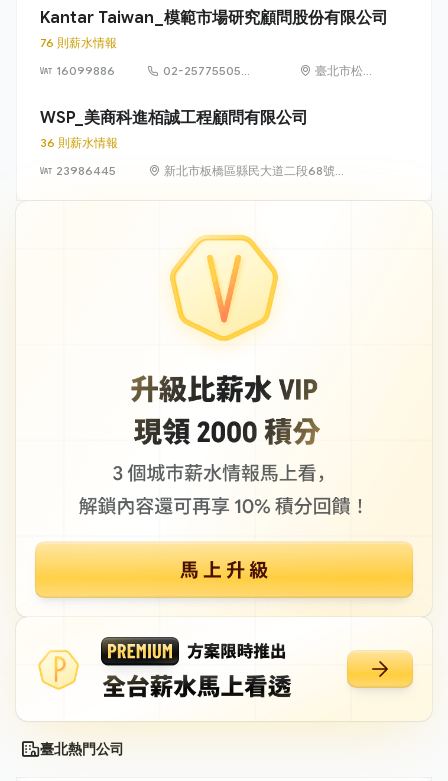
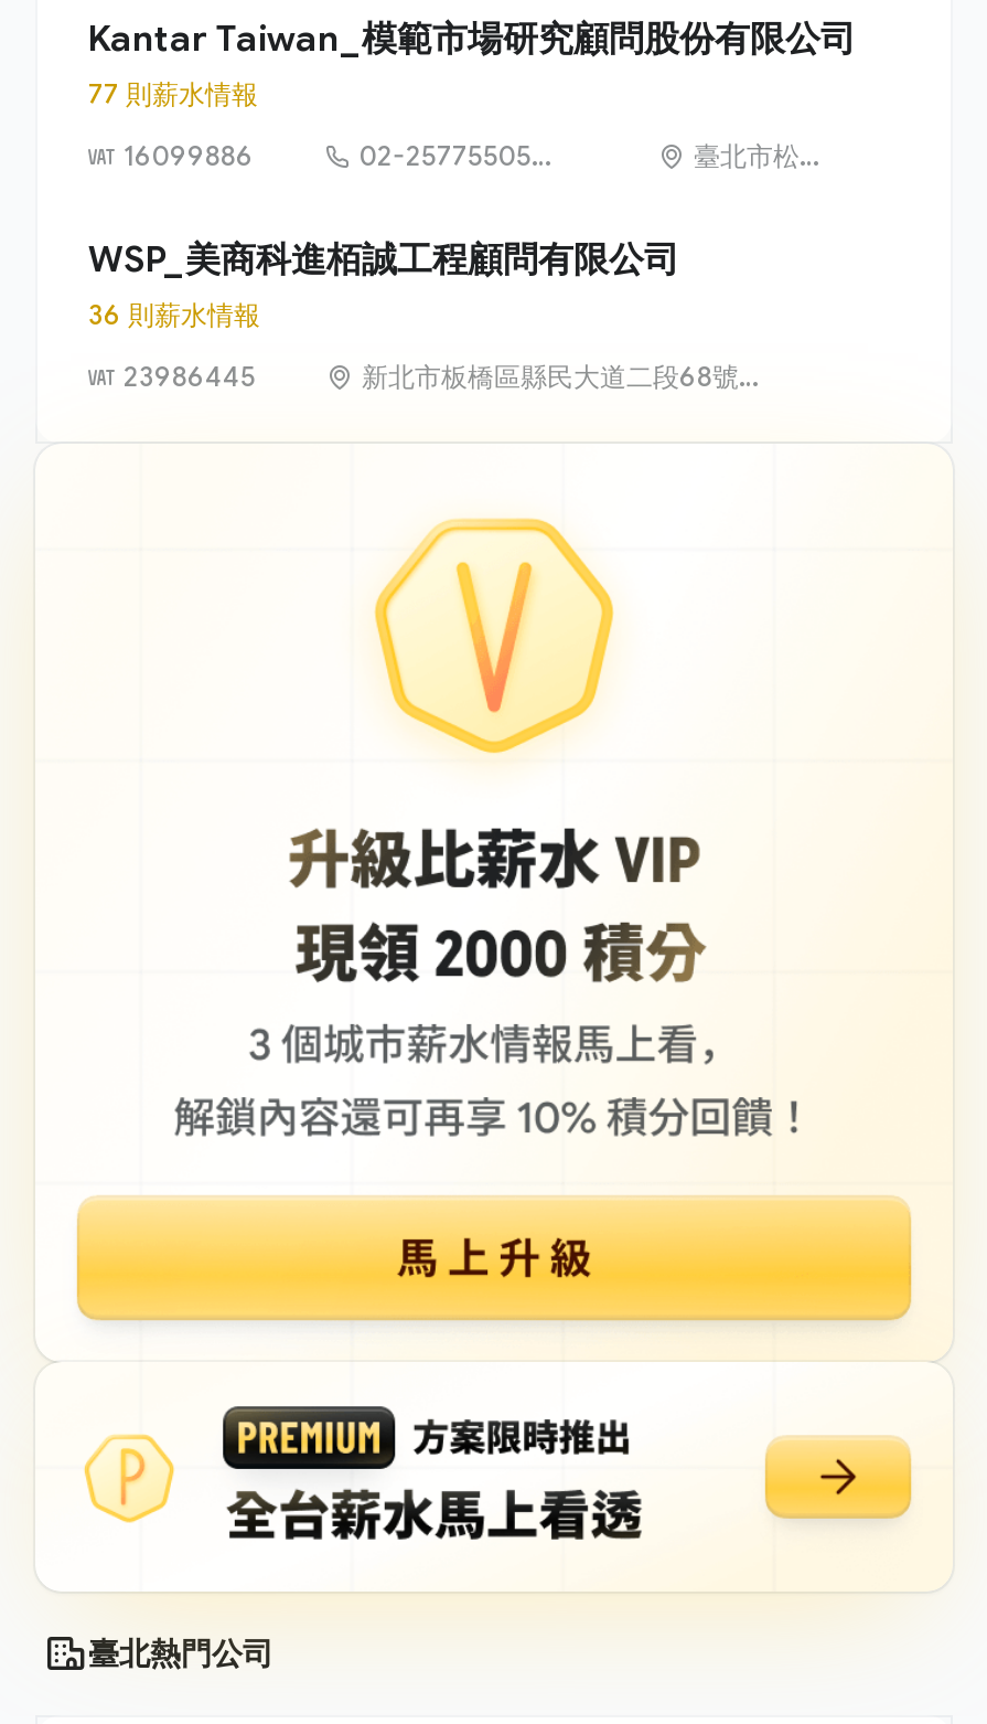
- 76 則薪水情報
+ 77 則薪水情報
